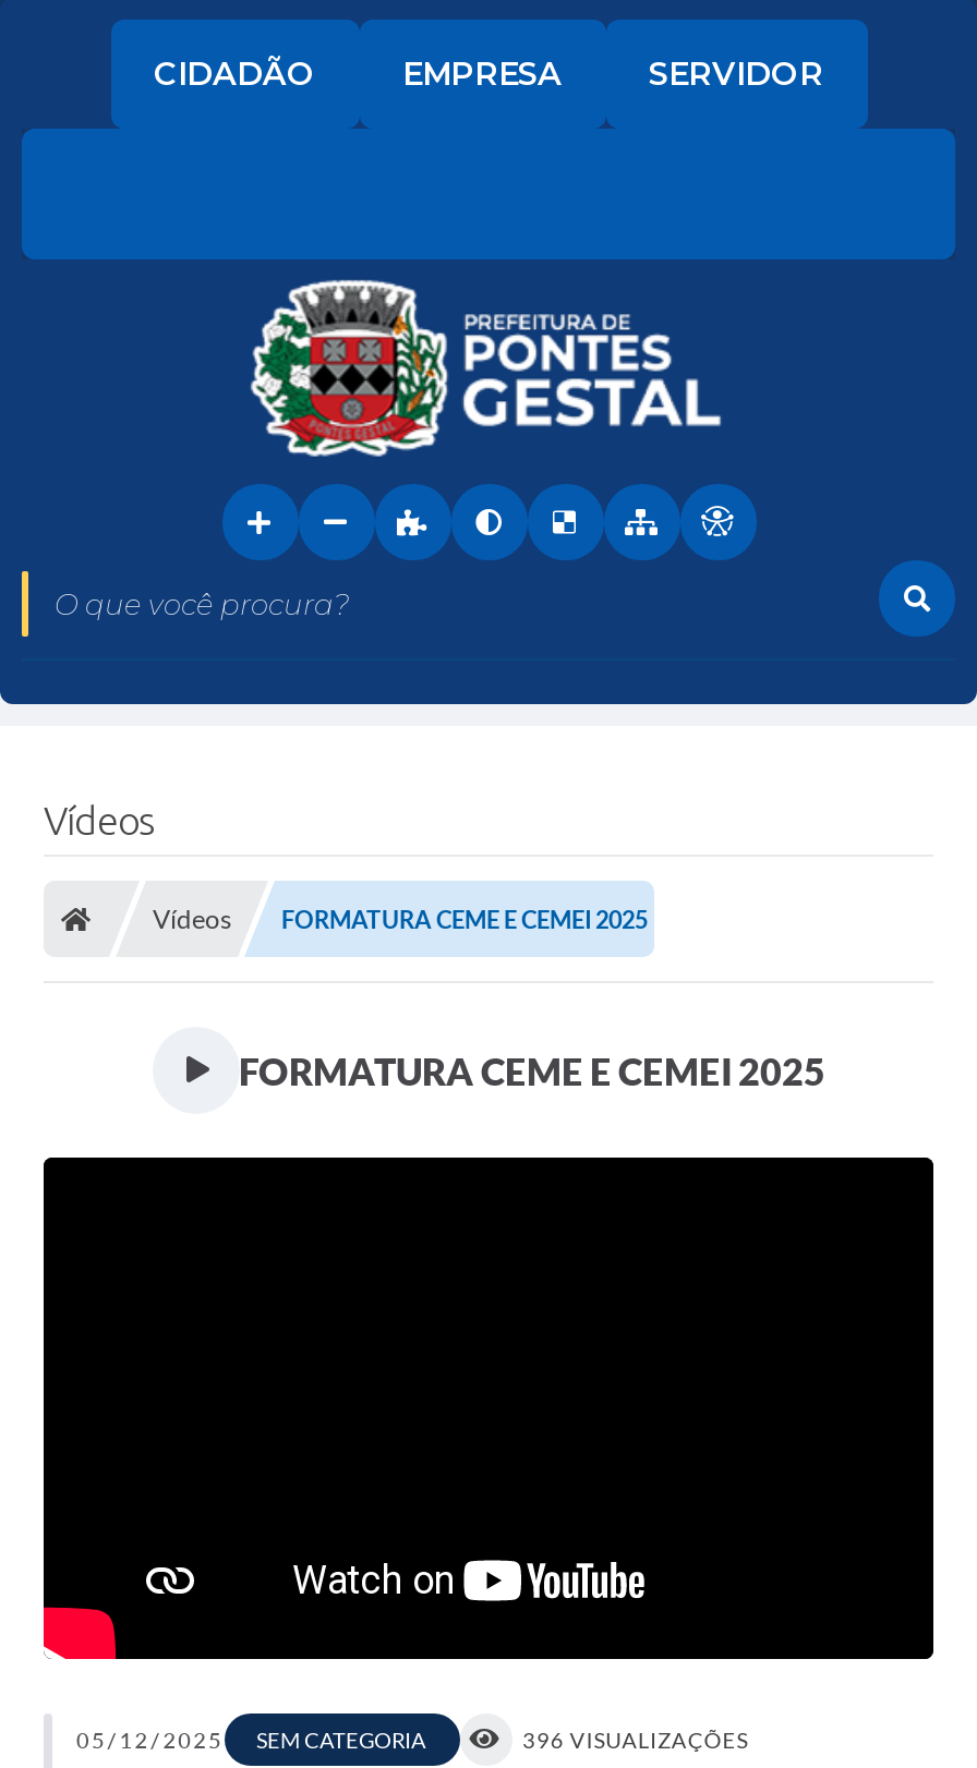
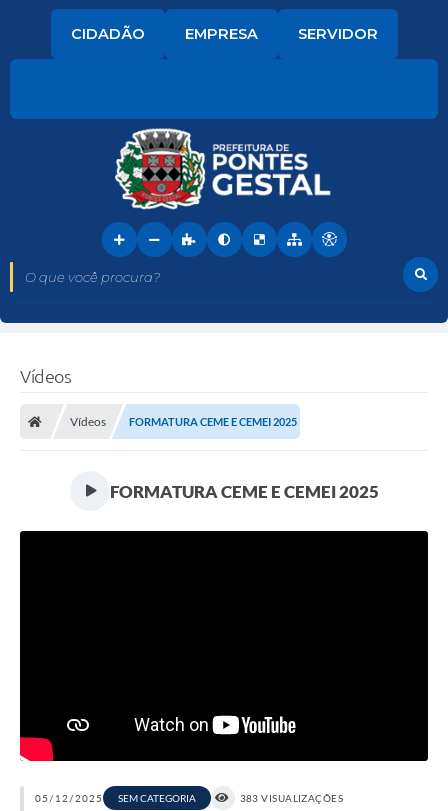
- 396 VISUALIZAÇÕES
+ 383 VISUALIZAÇÕES
